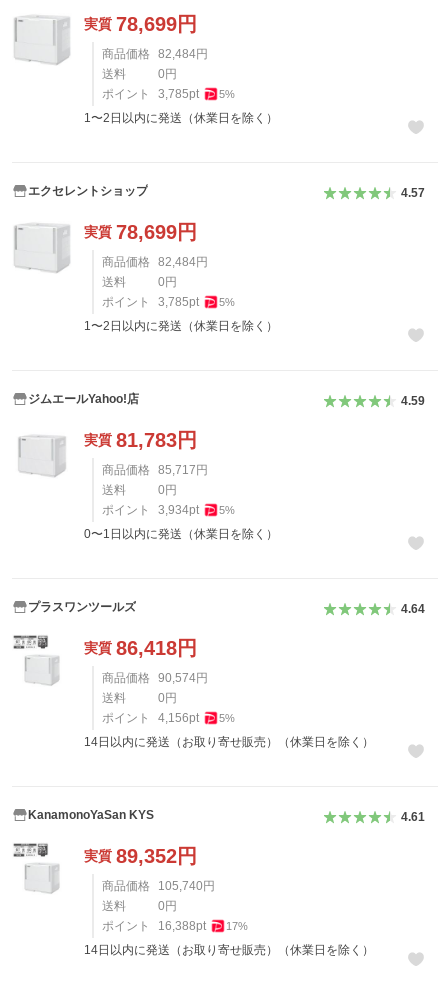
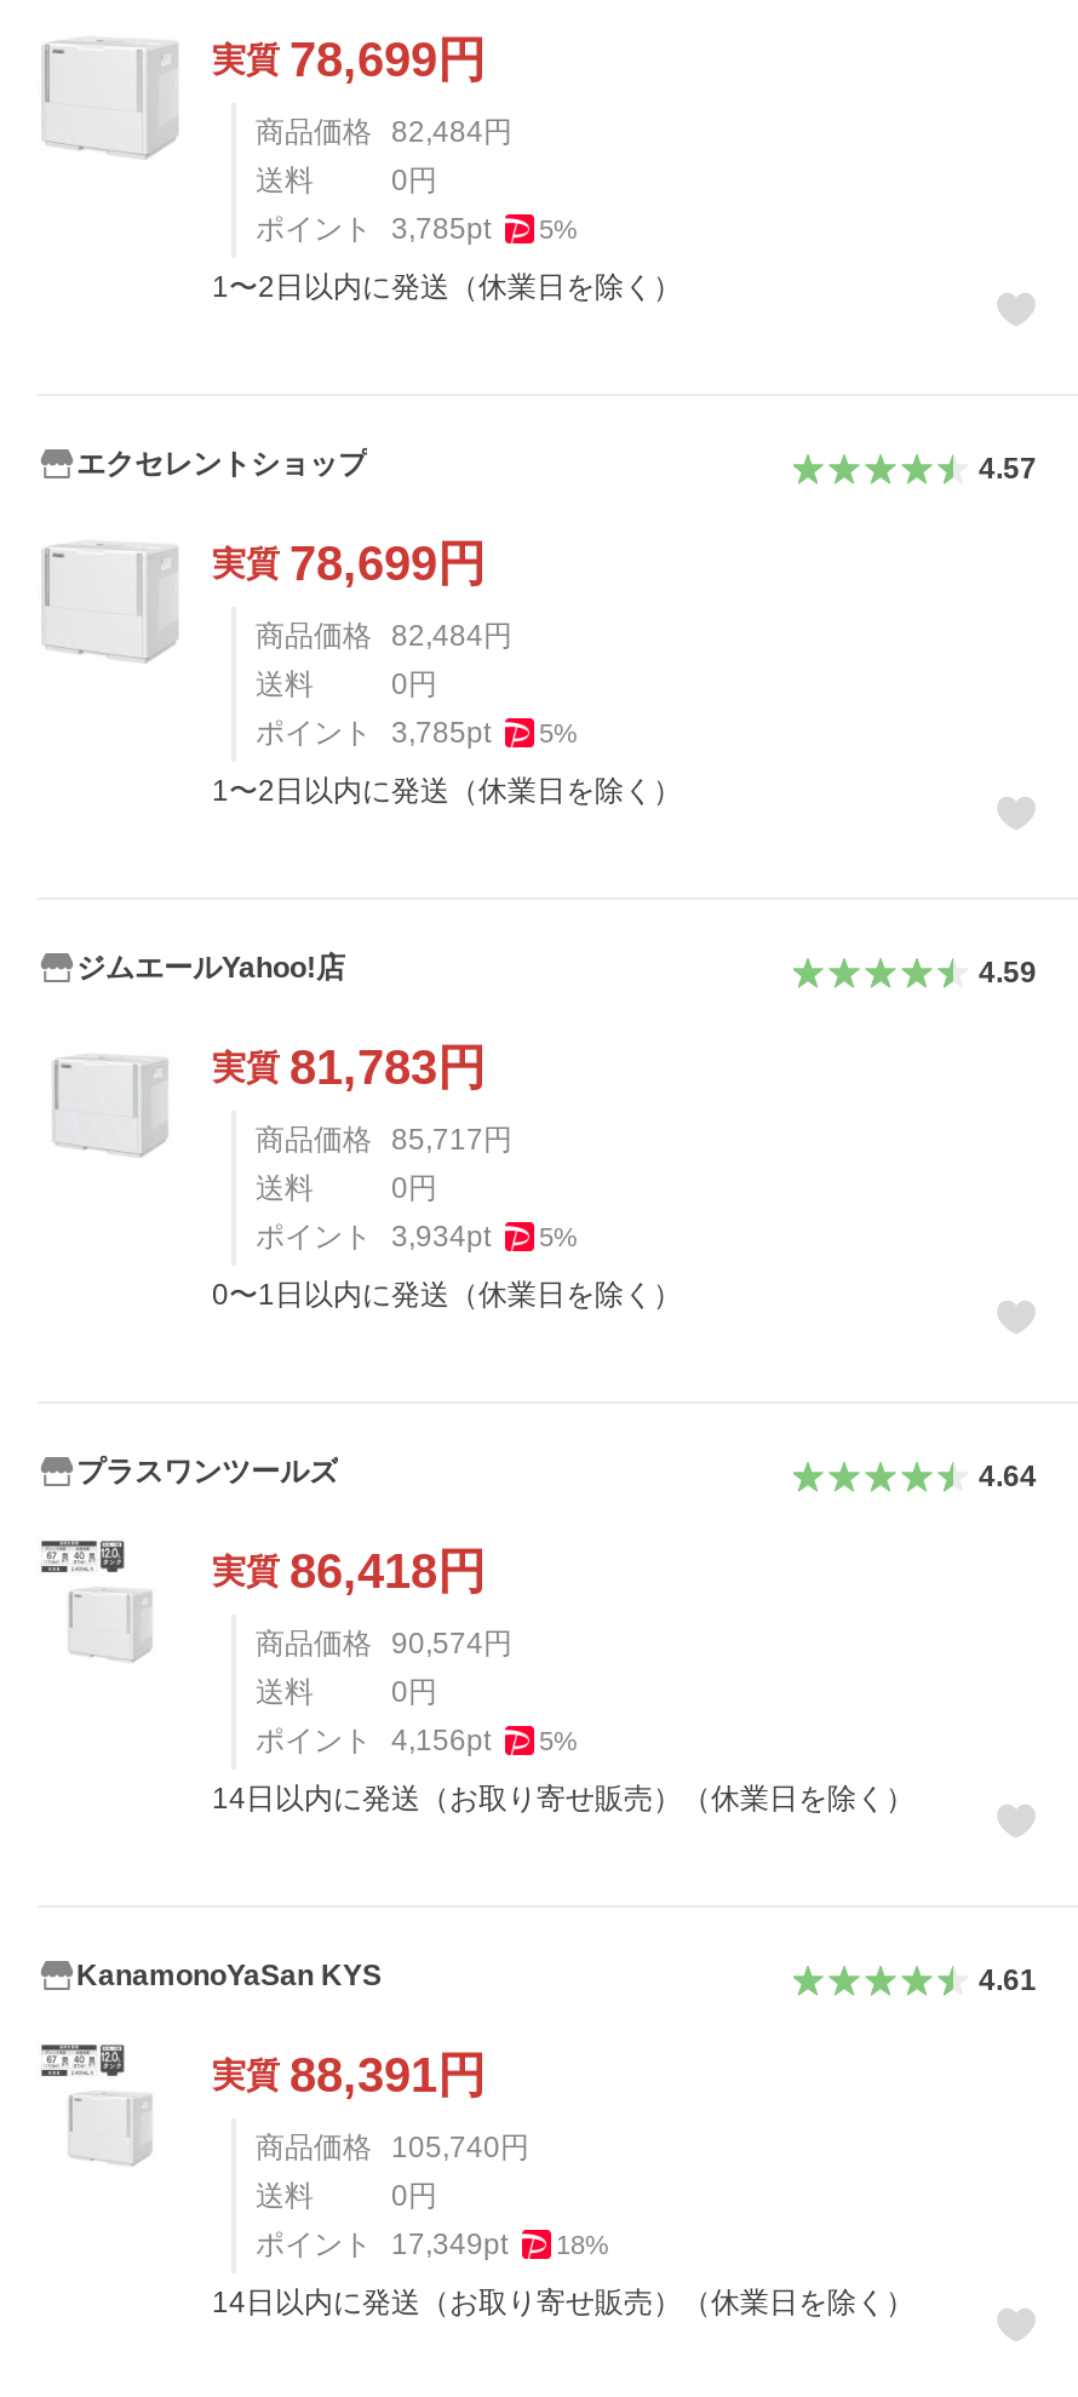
- 実質89,352円
+ 実質88,391円

- ポイント 16,388pt
+ ポイント 17,349pt

- 17%
+ 18%
